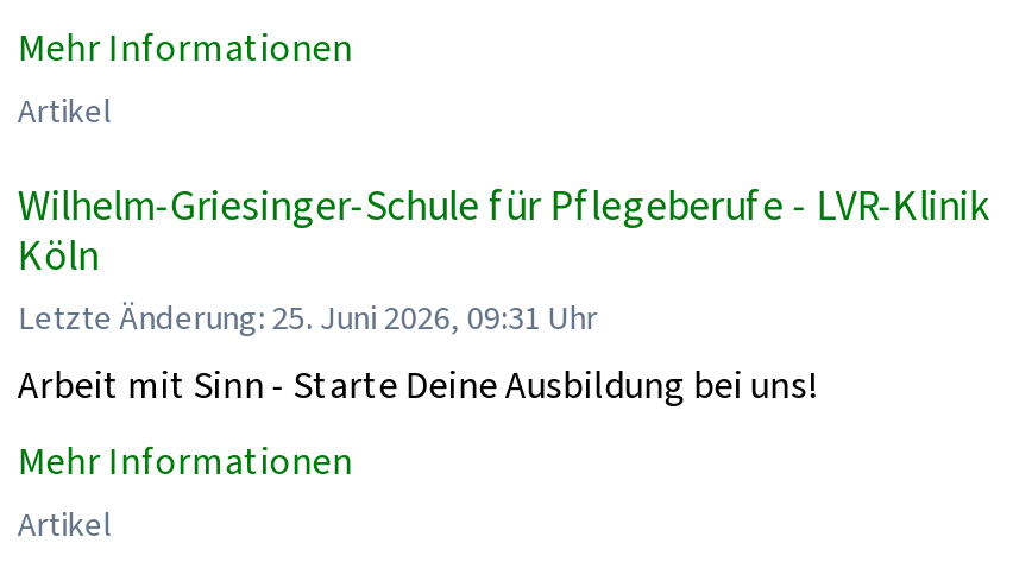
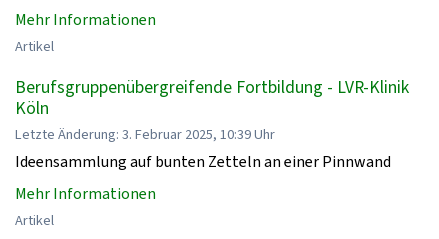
- Wilhelm-Griesinger-Schule für Pflegeberufe - LVR-Klinik
+ Berufsgruppenübergreifende Fortbildung - LVR-Klinik

- Letzte Änderung: 25. Juni 2026, 09:31 Uhr
- Arbeit mit Sinn - Starte Deine Ausbildung bei uns!
+ Letzte Änderung: 3. Februar 2025, 10:39 Uhr
+ Ideensammlung auf bunten Zetteln an einer Pinnwand
